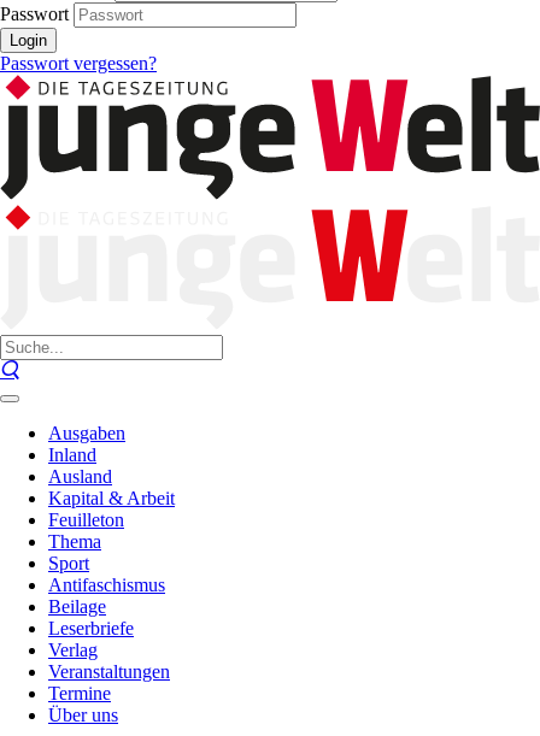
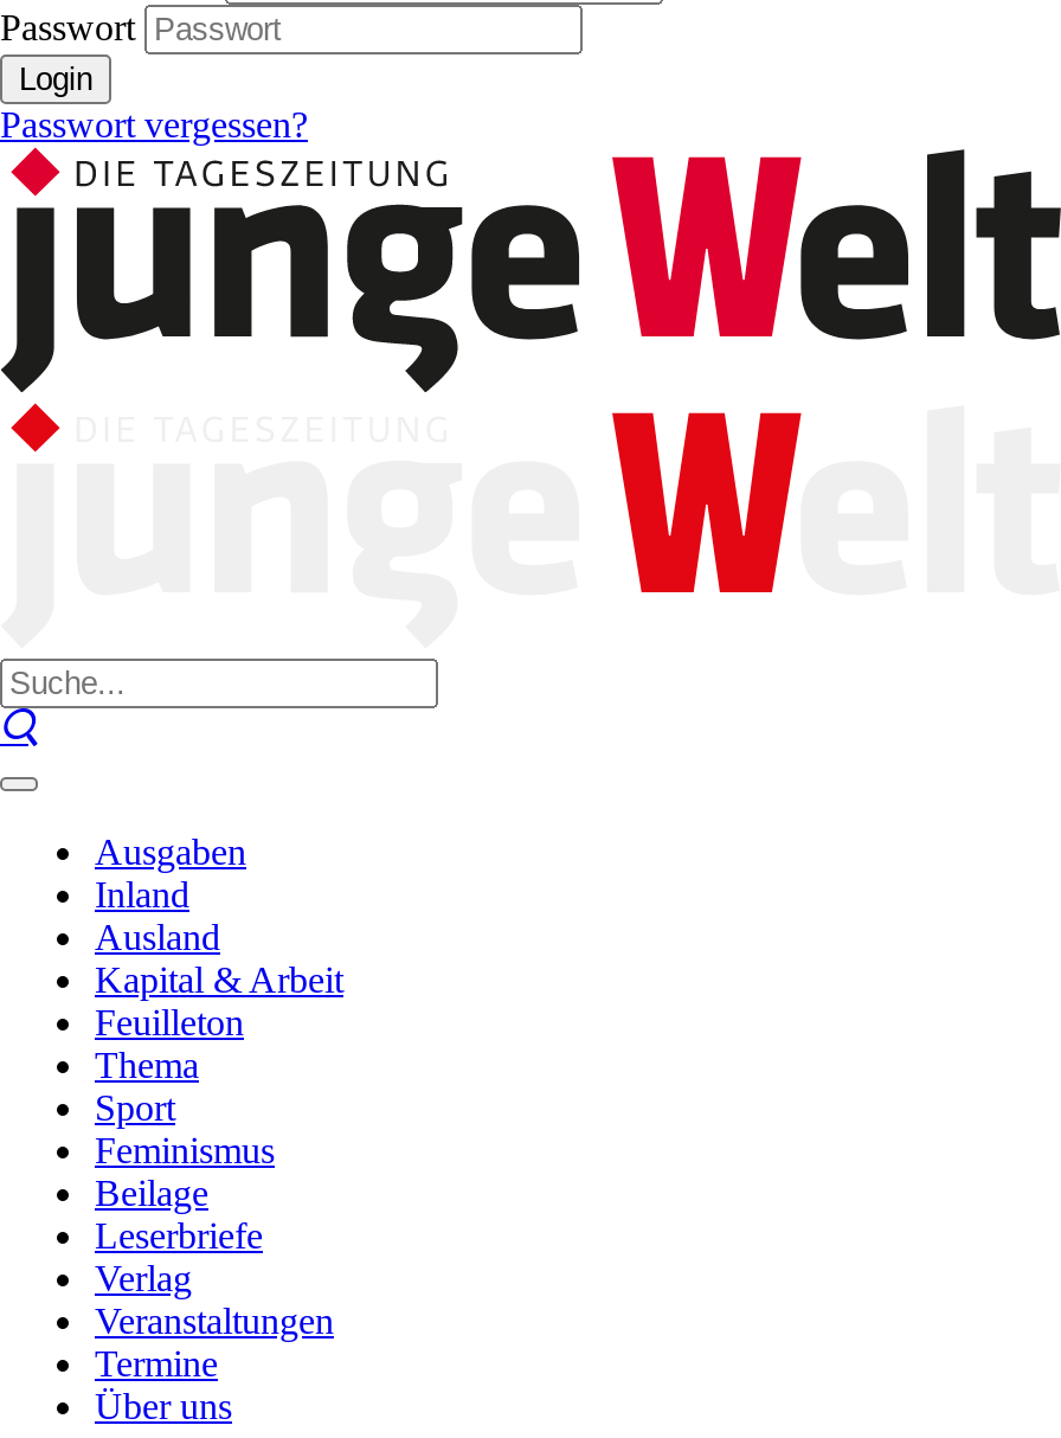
- Antifaschismus
+ Feminismus
